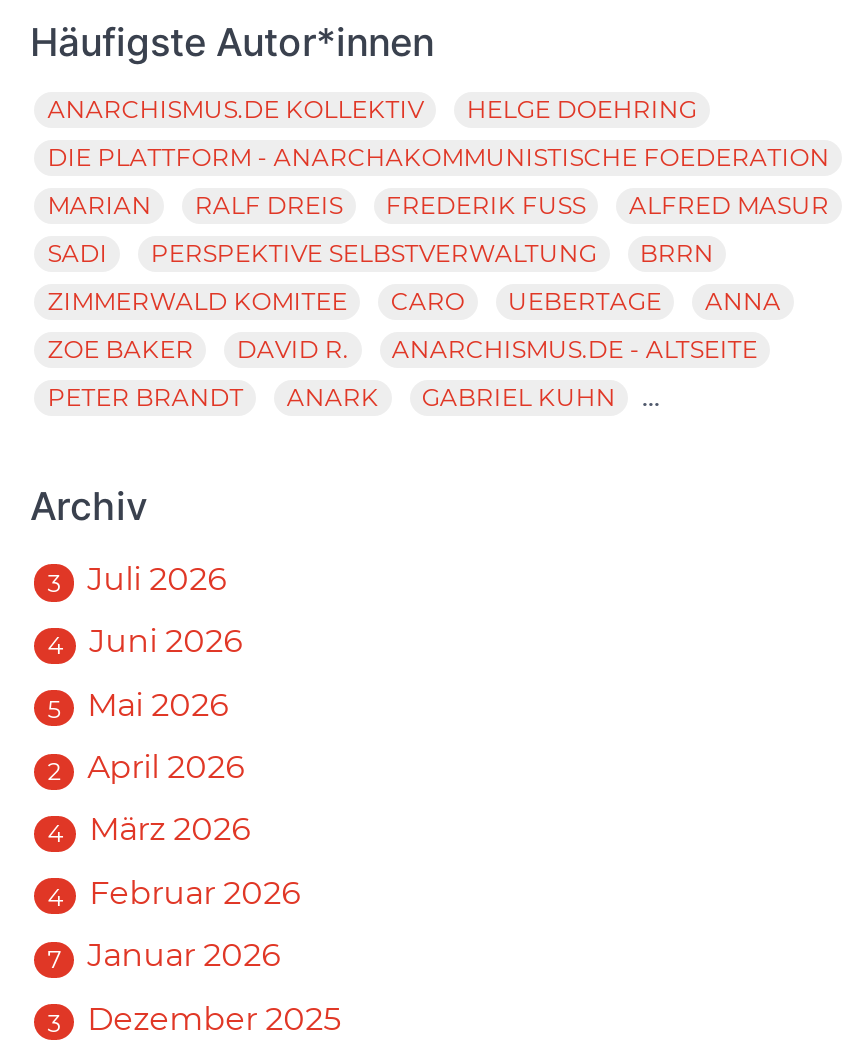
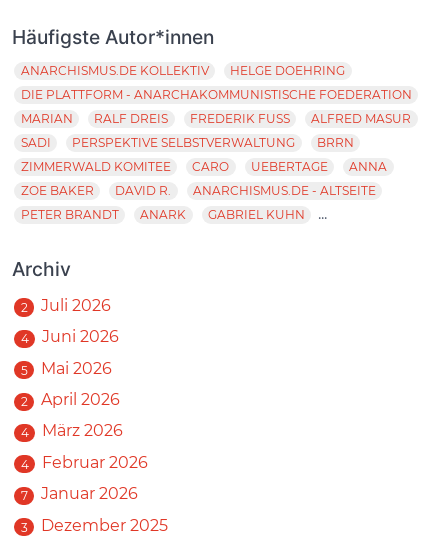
- 3 Juli 2026
+ 2 Juli 2026
